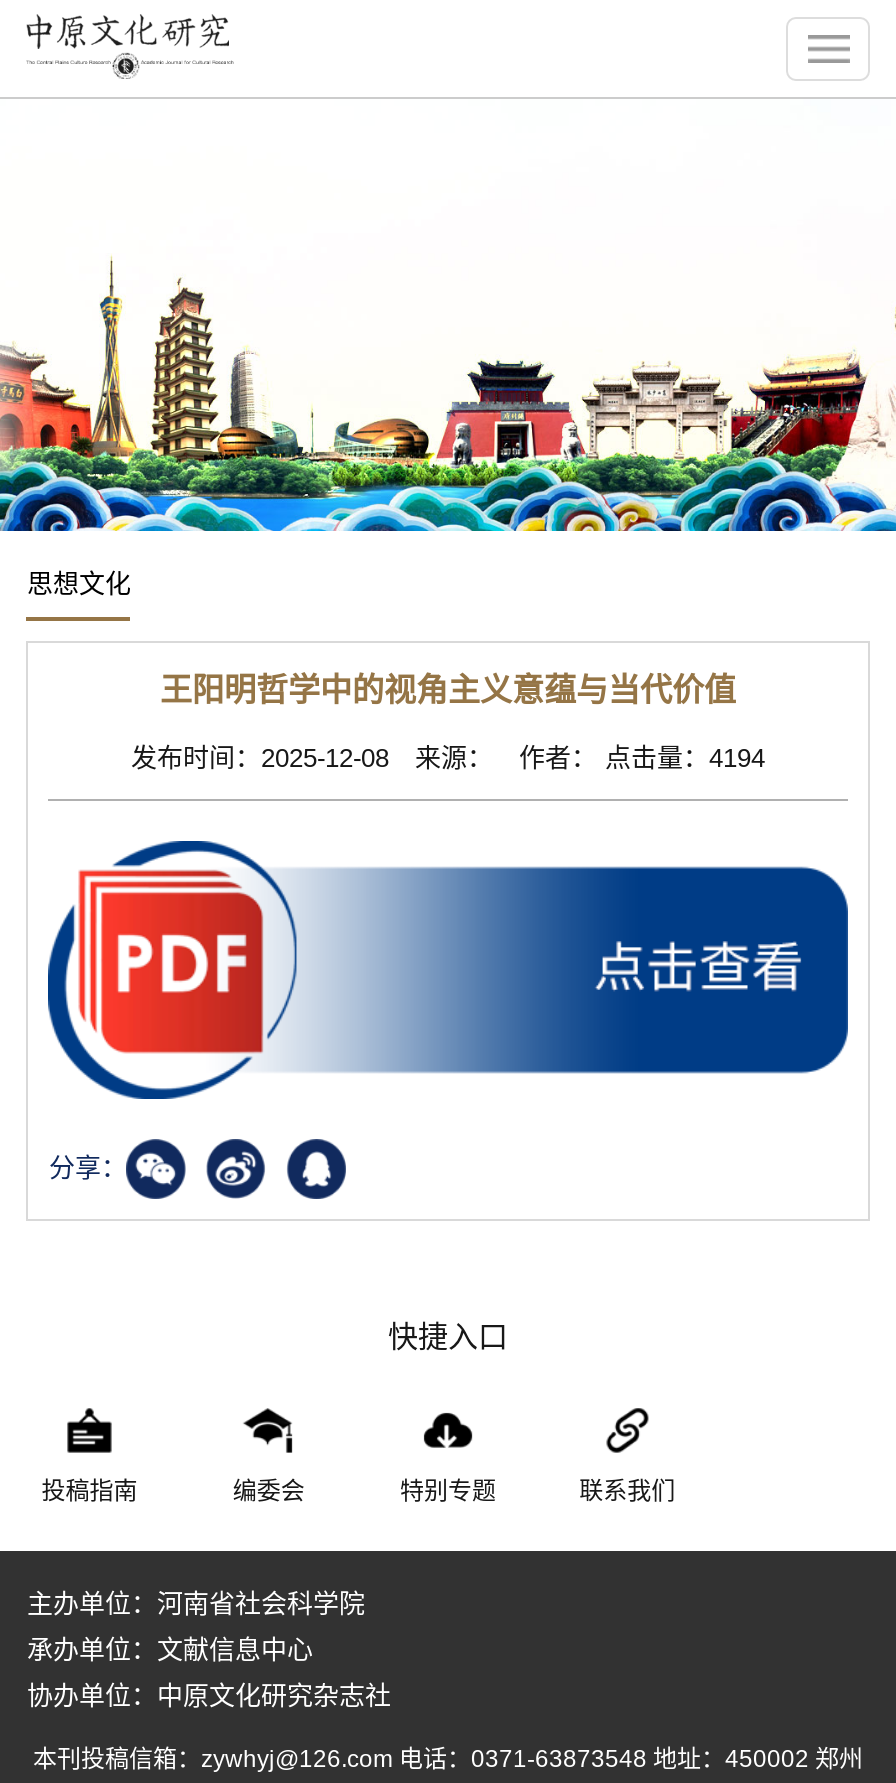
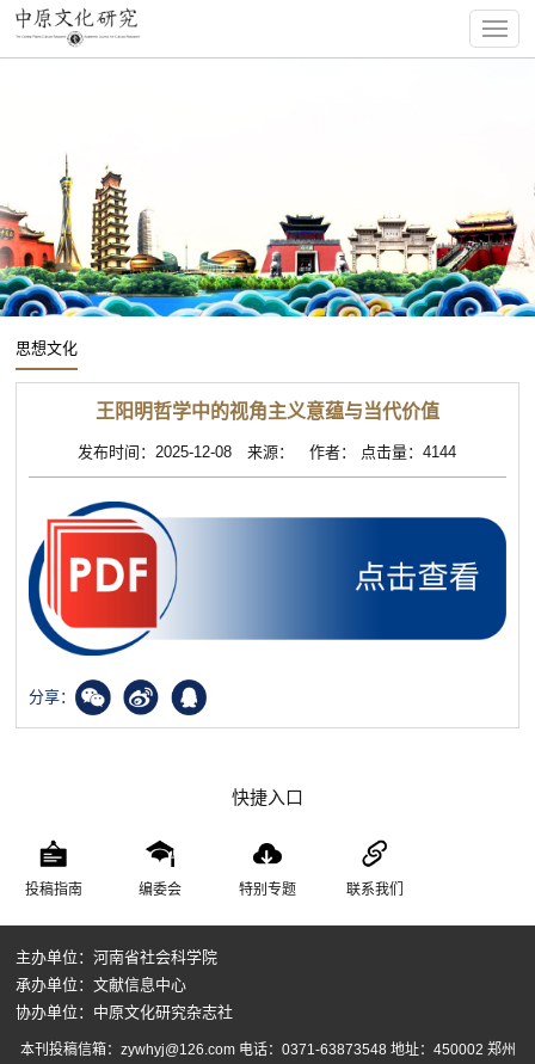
- 发布时间：2025-12-08 来源： 作者： 点击量：4194
+ 发布时间：2025-12-08 来源： 作者： 点击量：4144
